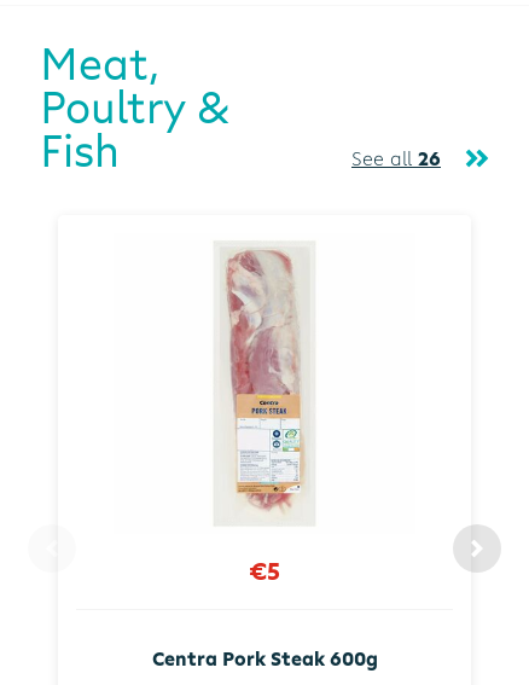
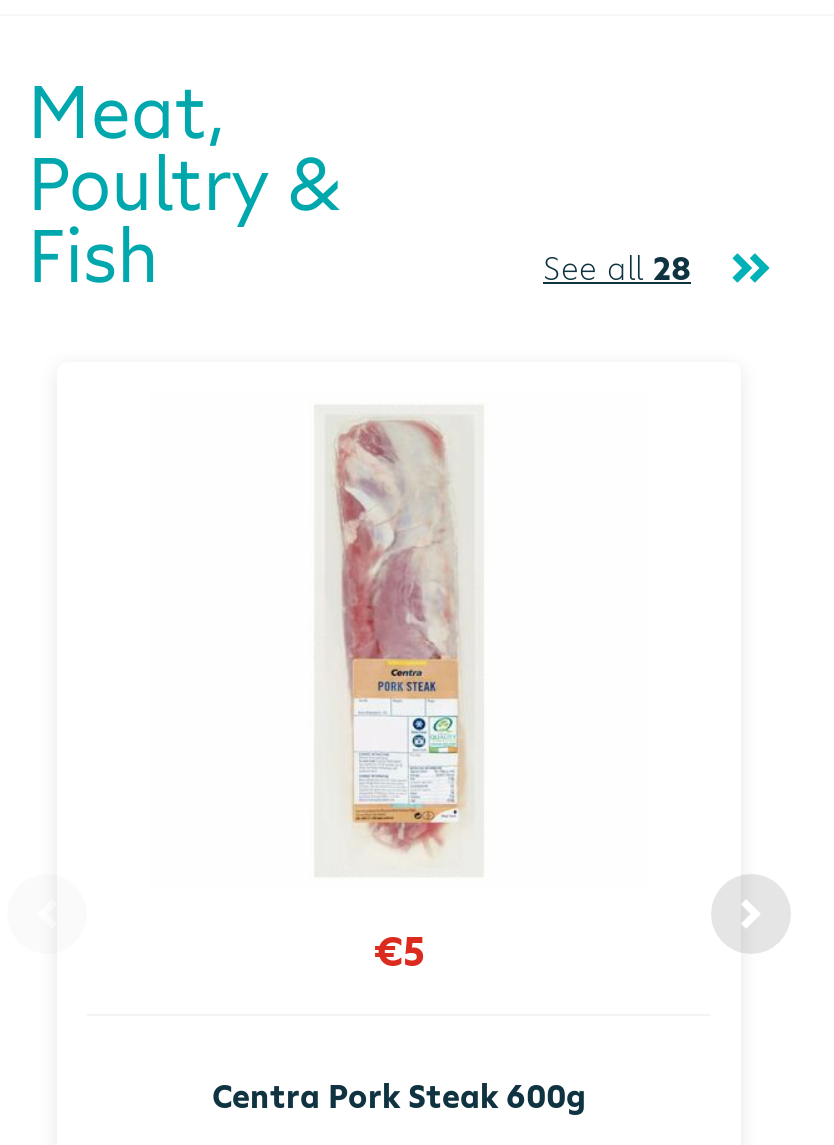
- See all 26
+ See all 28
